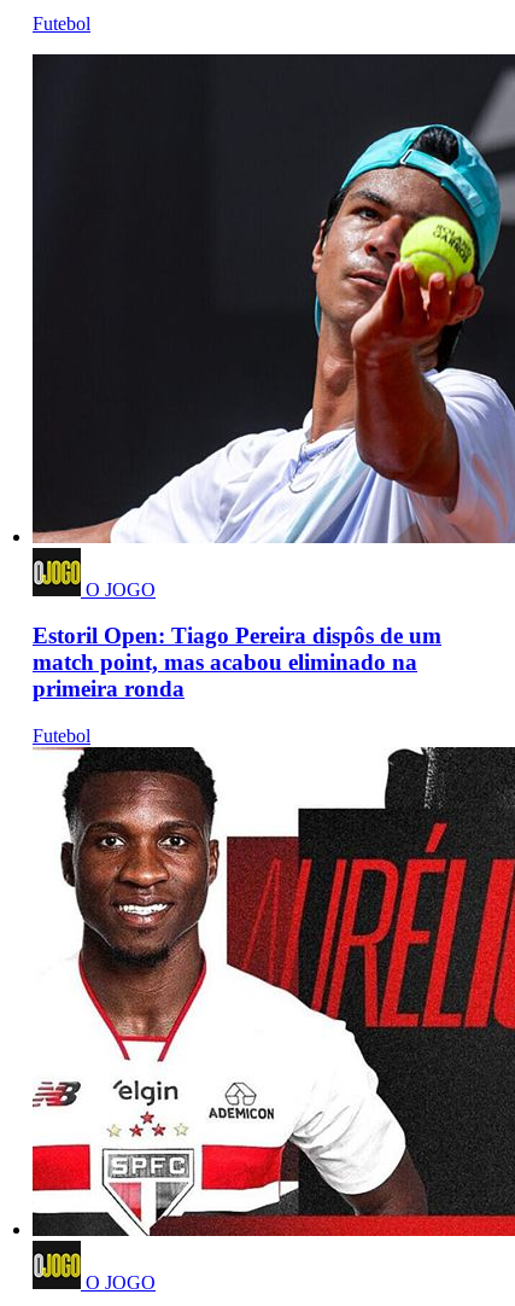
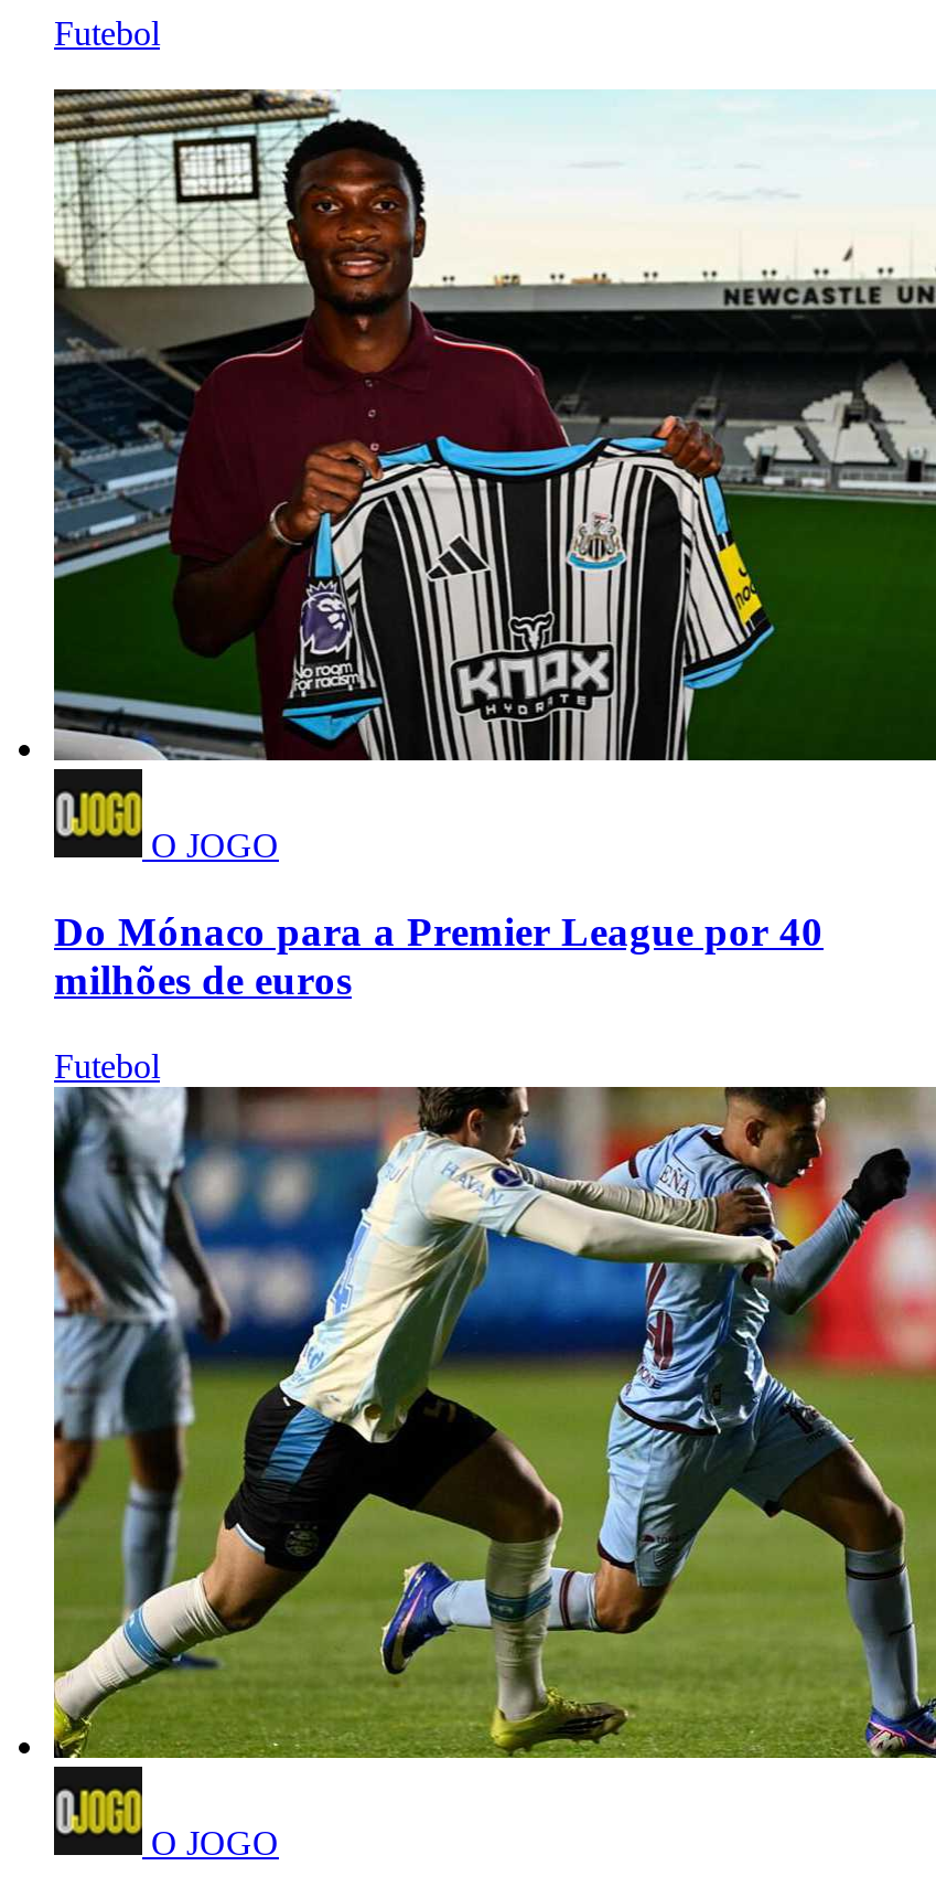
- [image]
+ [image]

- Estoril Open: Tiago Pereira dispôs de um
- match point, mas acabou eliminado na
- primeira ronda
+ Do Mónaco para a Premier League por 40
+ milhões de euros

- [image]
+ [image]
